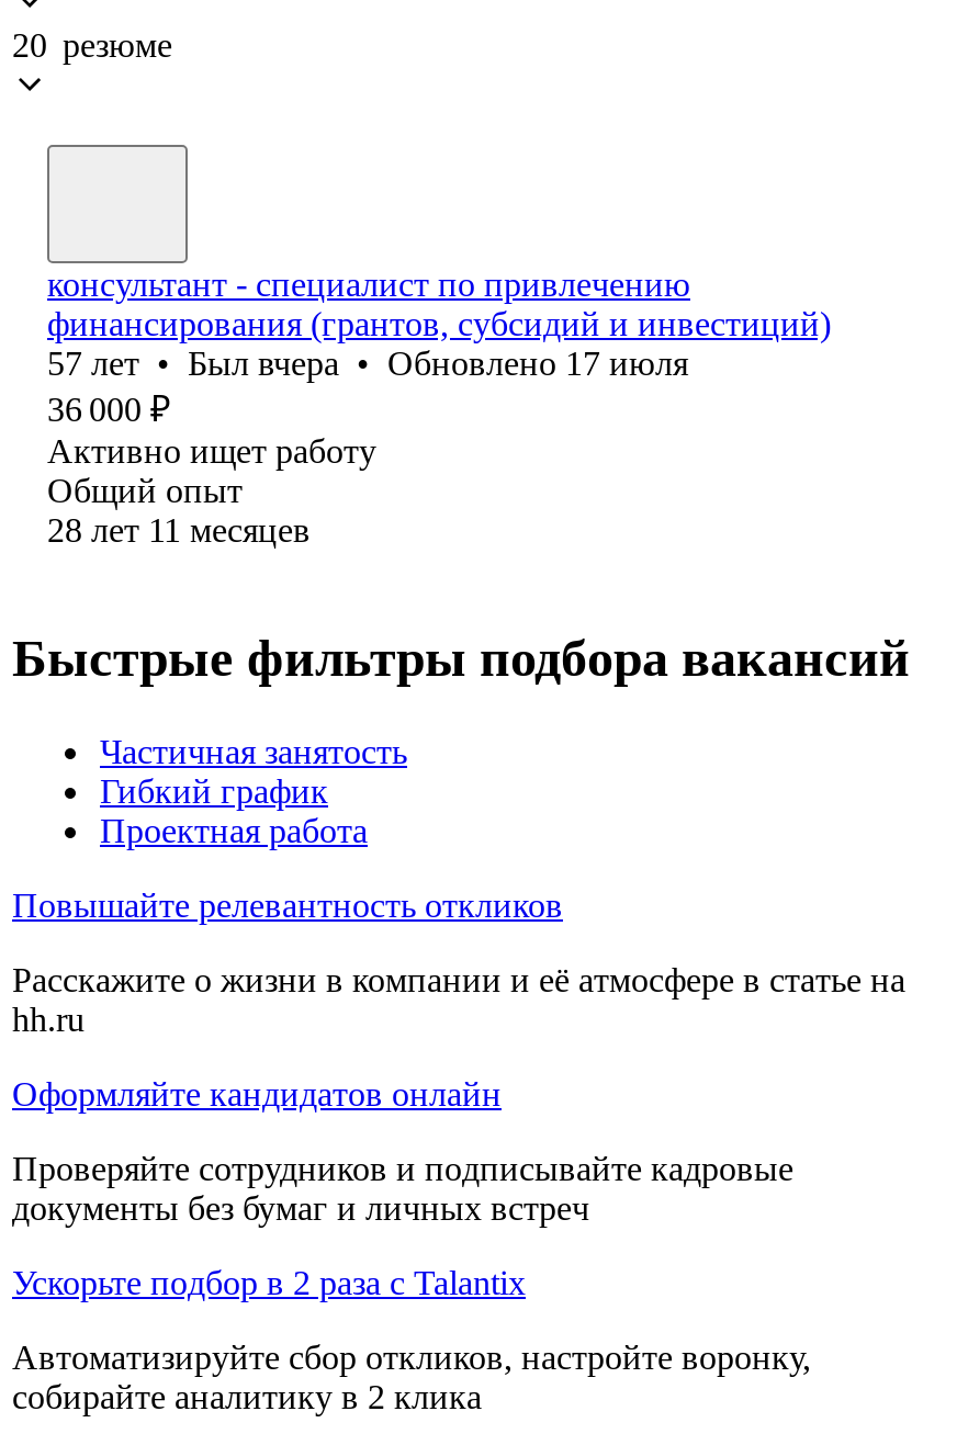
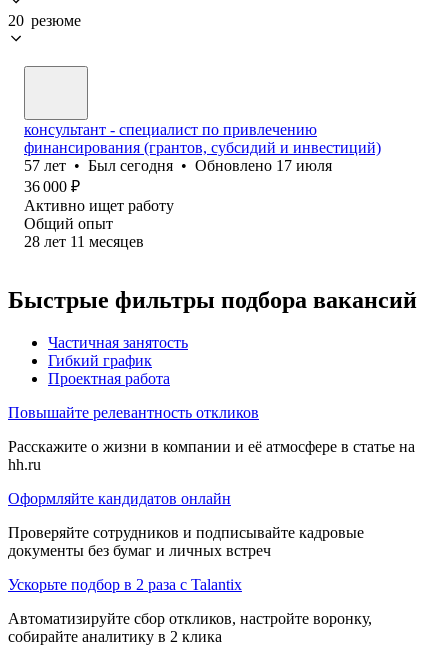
- 57 лет • Был вчера • Обновлено 17 июля
+ 57 лет • Был сегодня • Обновлено 17 июля
